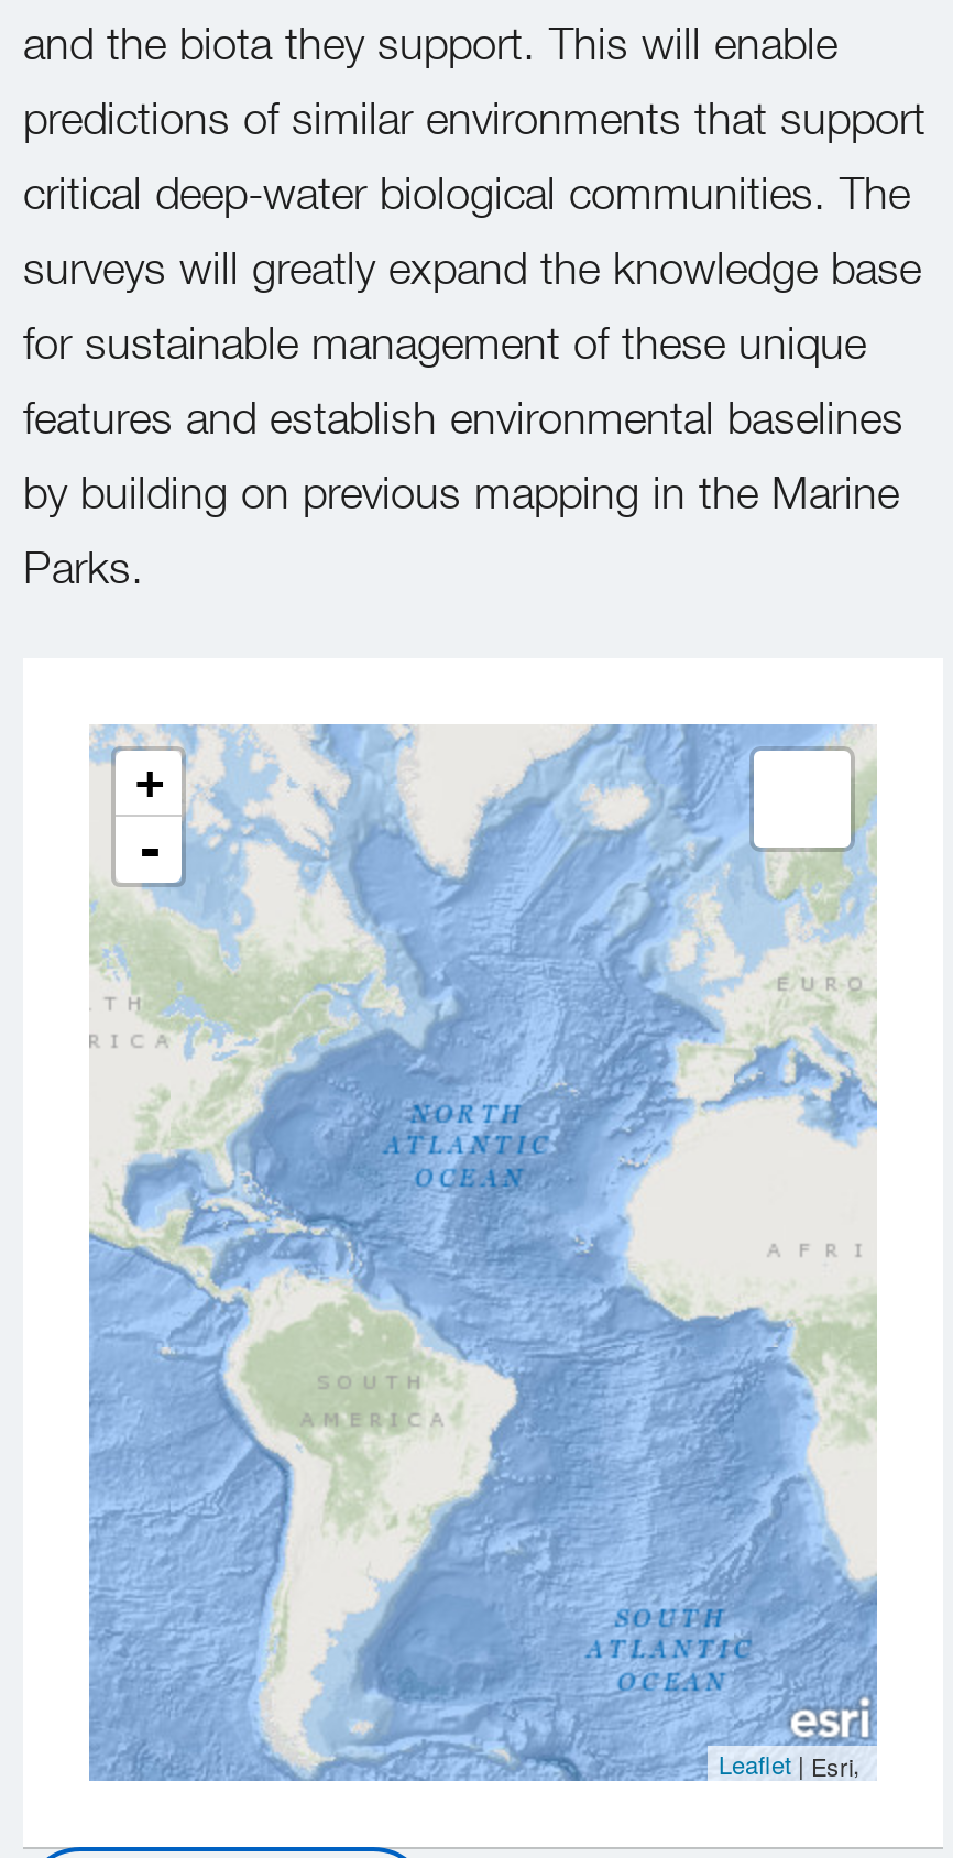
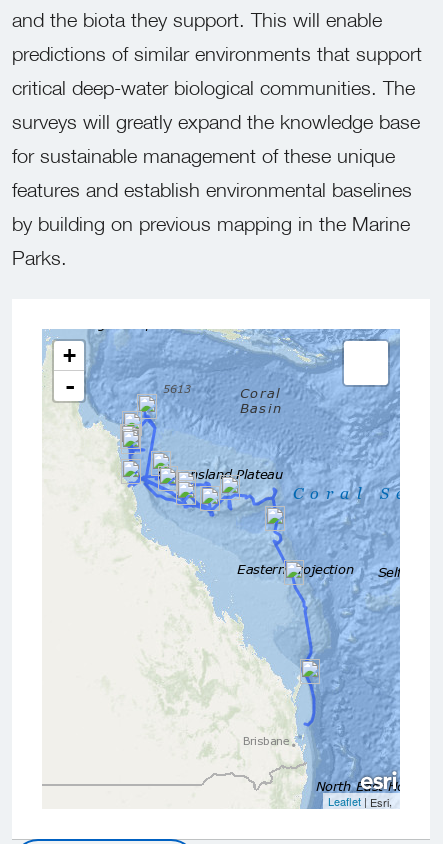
- [image]
+ [image]
